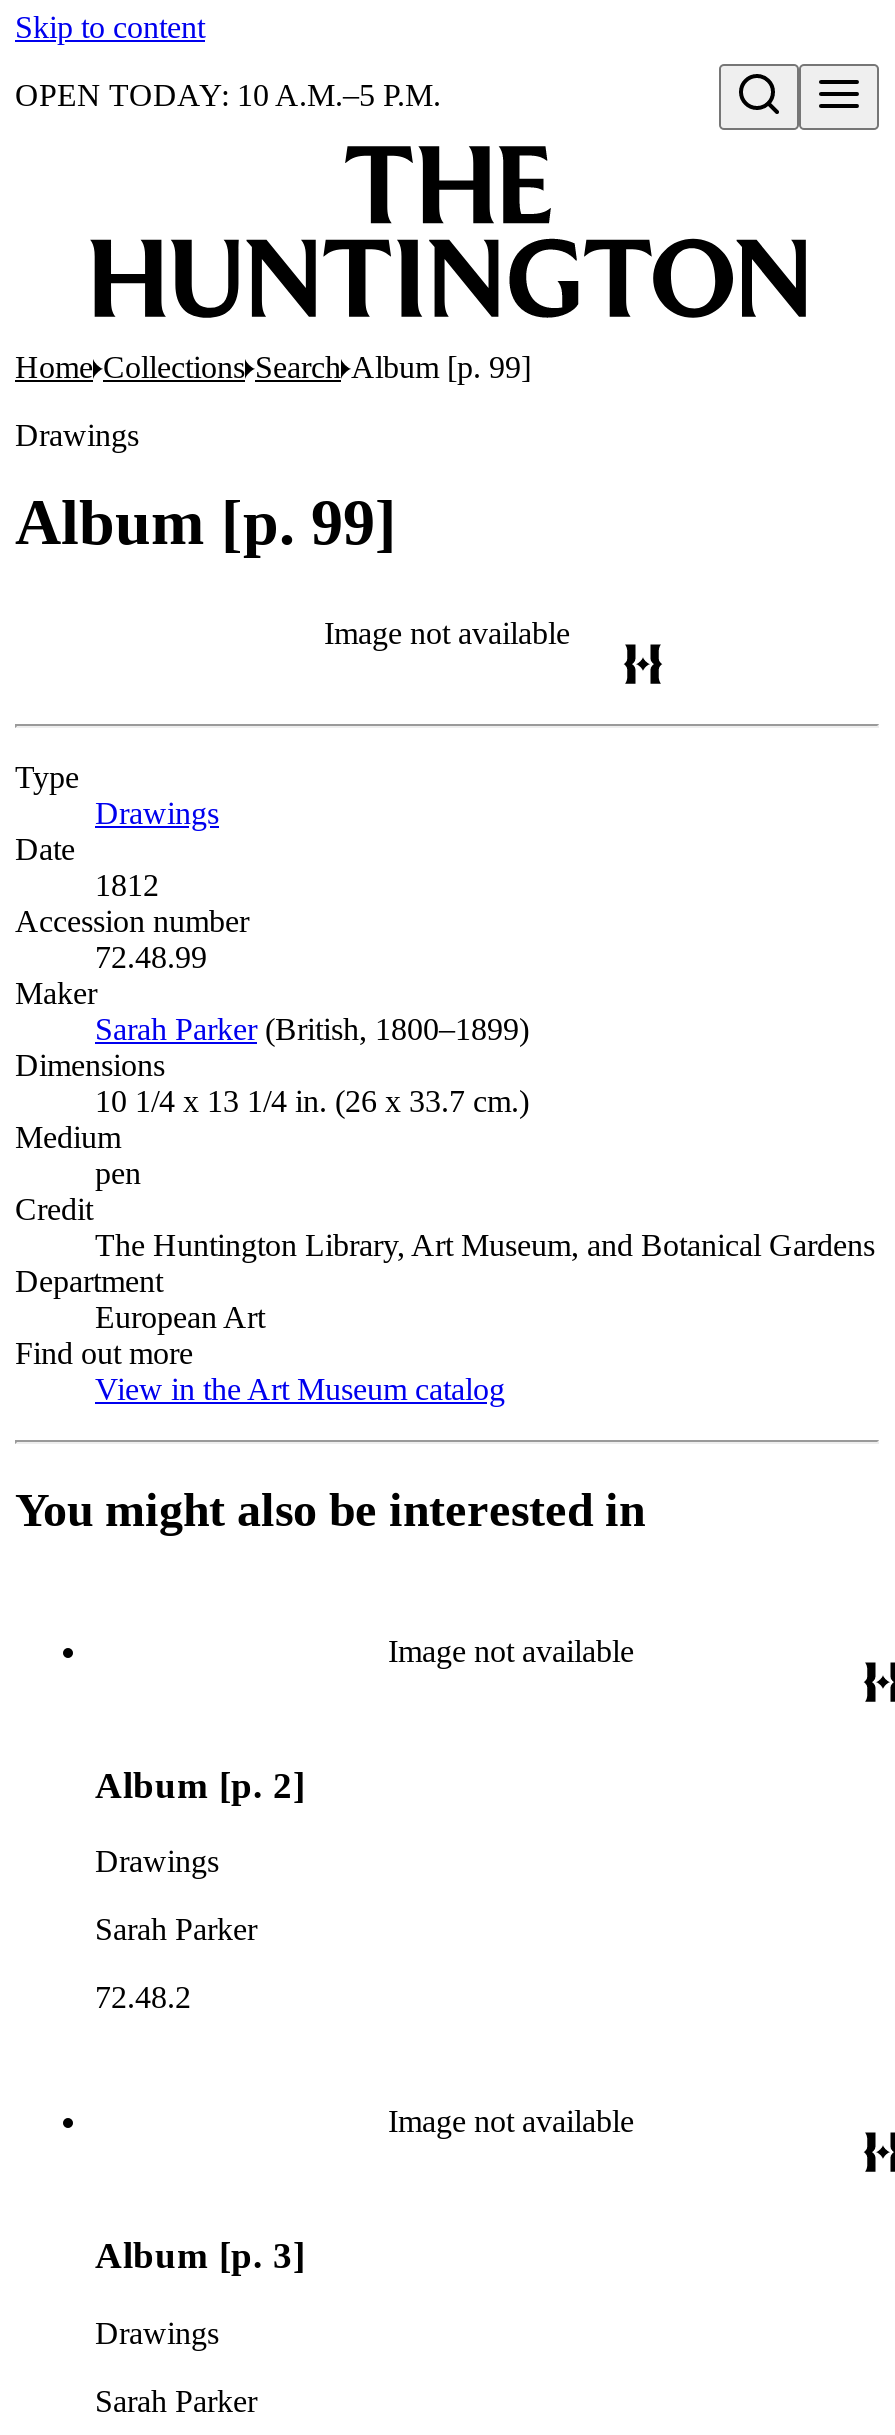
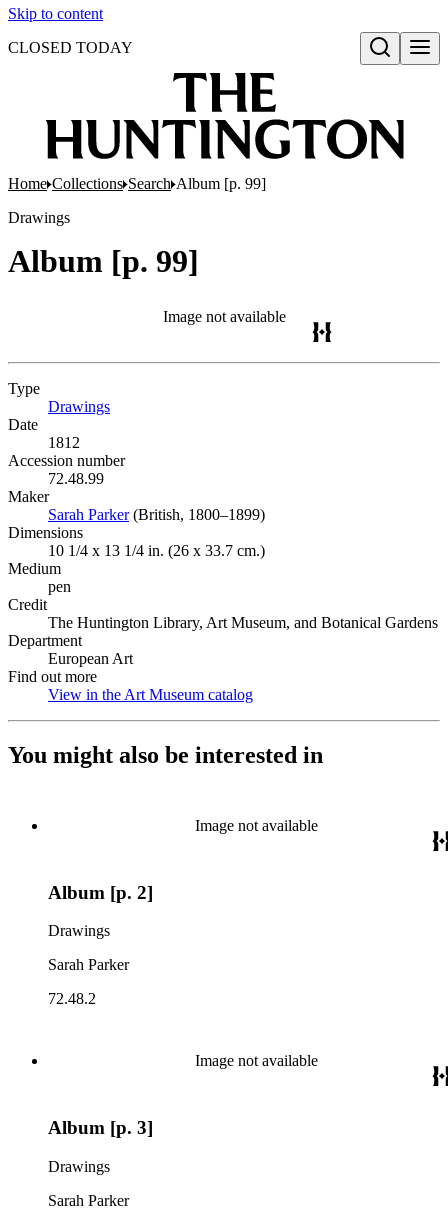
- OPEN TODAY: 10 A.M.–5 P.M.
+ CLOSED TODAY
